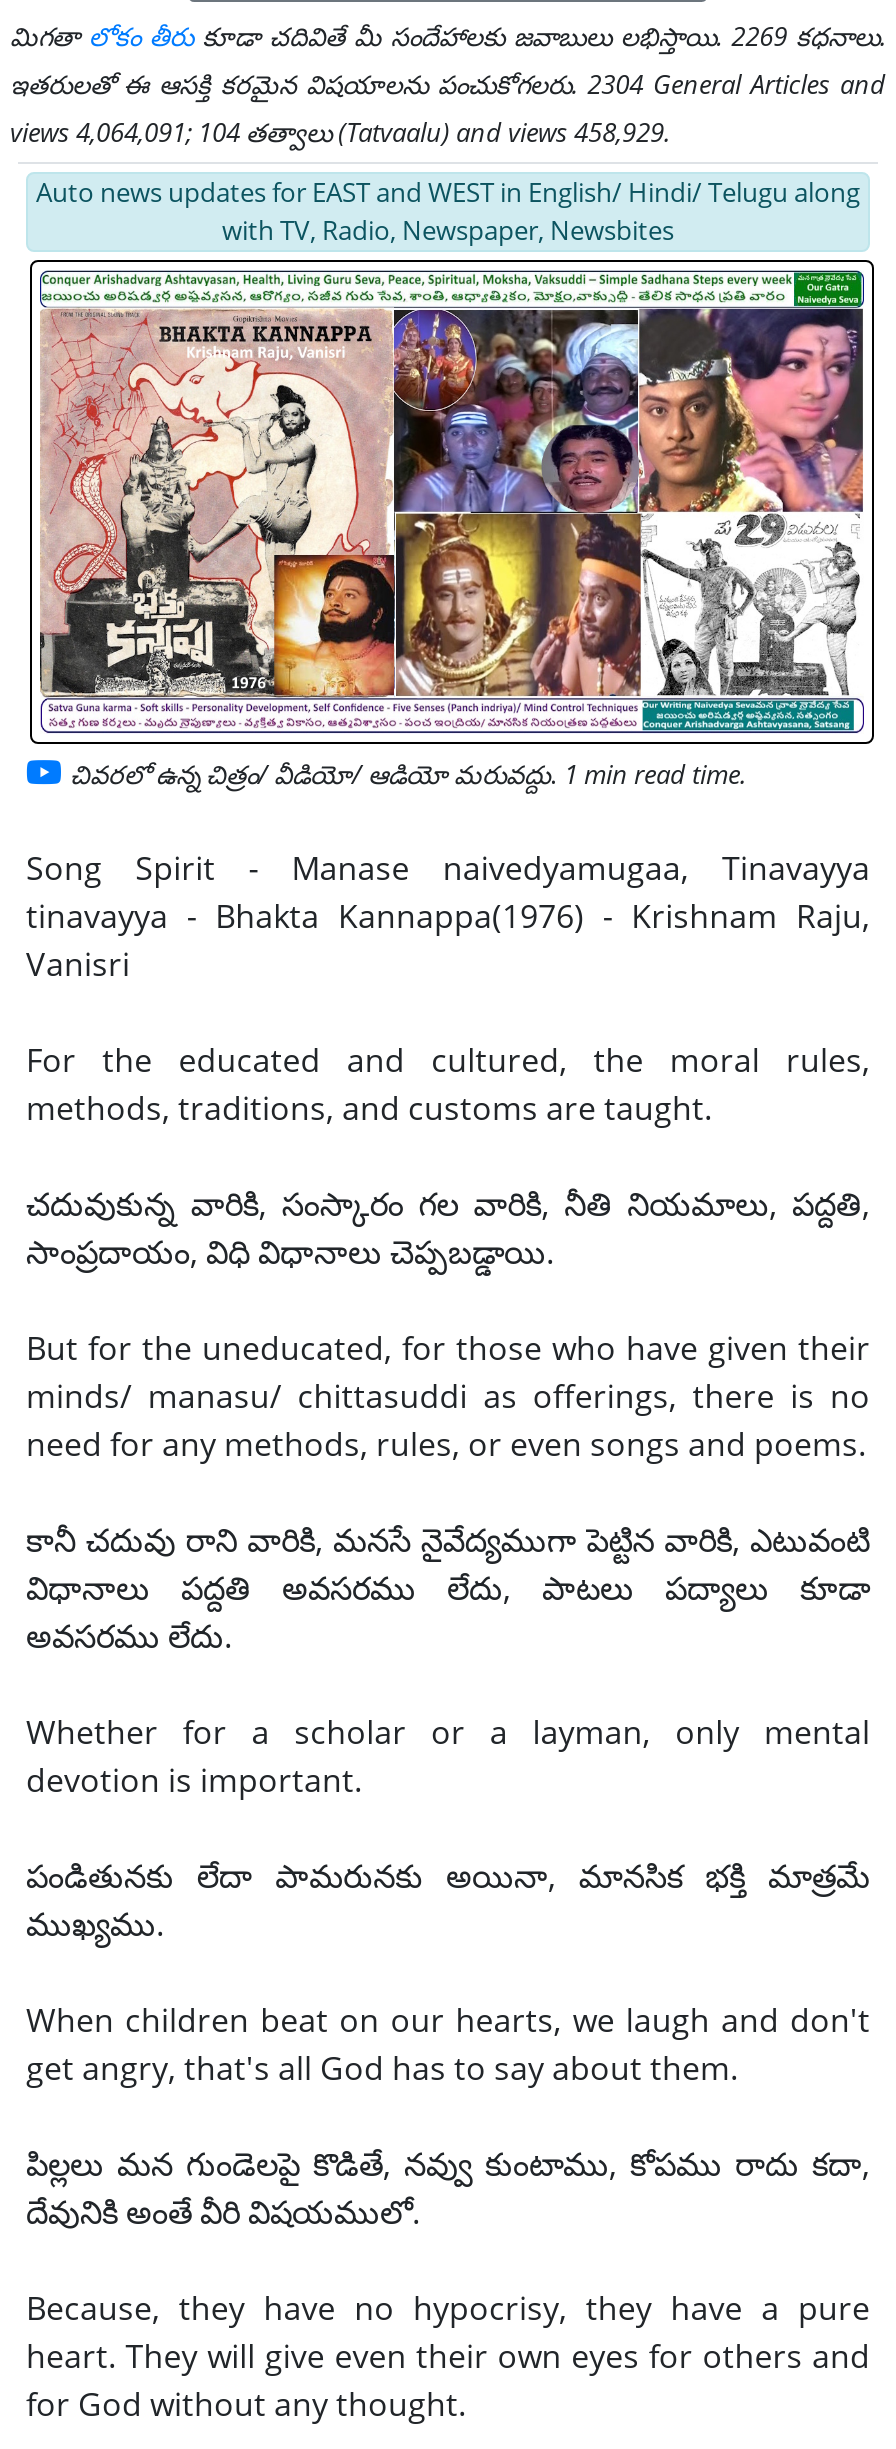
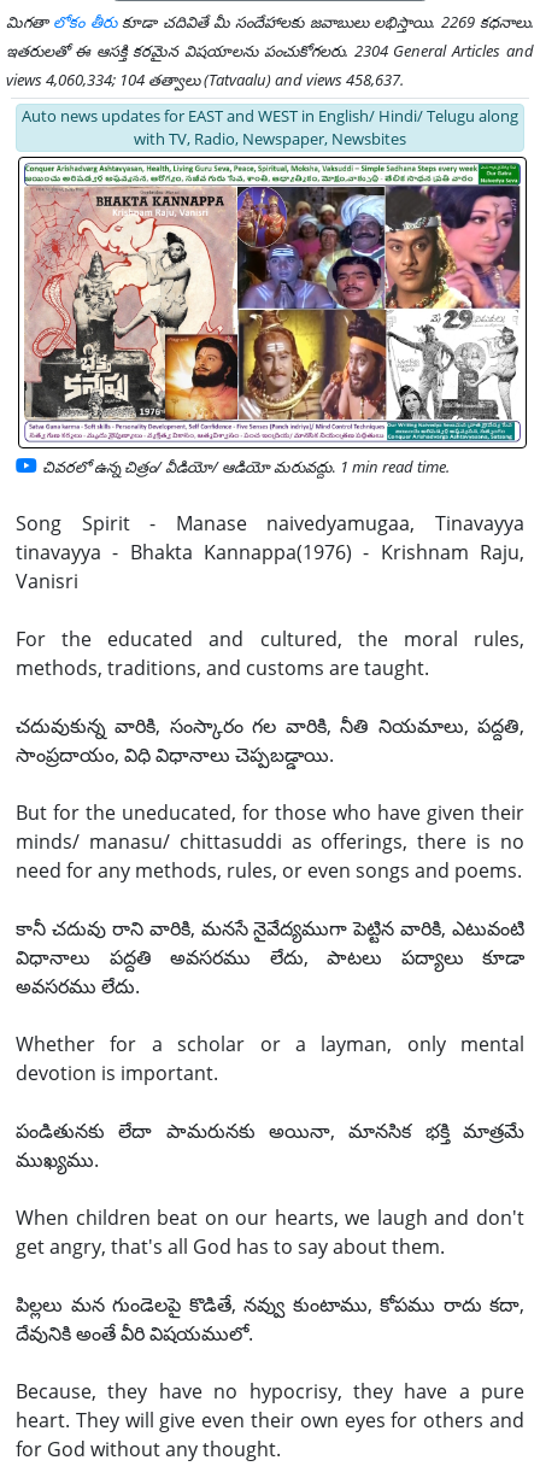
- views 4,064,091; 104 తత్వాలు (Tatvaalu) and views 458,929.
+ views 4,060,334; 104 తత్వాలు (Tatvaalu) and views 458,637.
